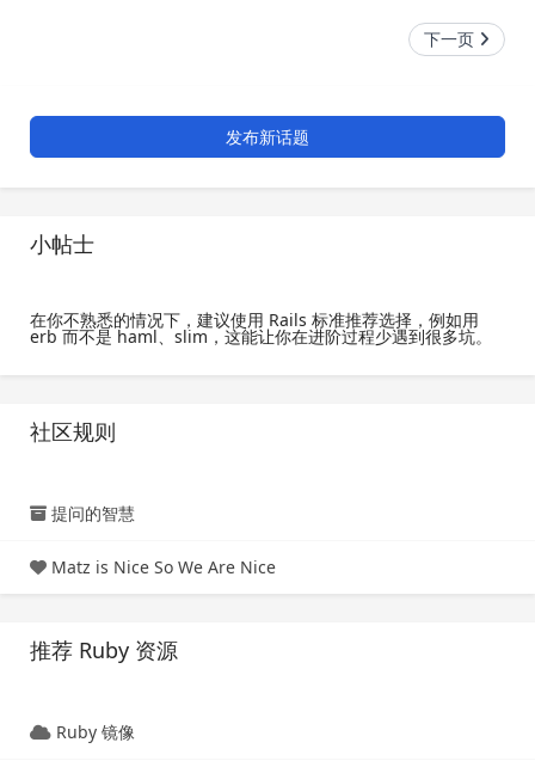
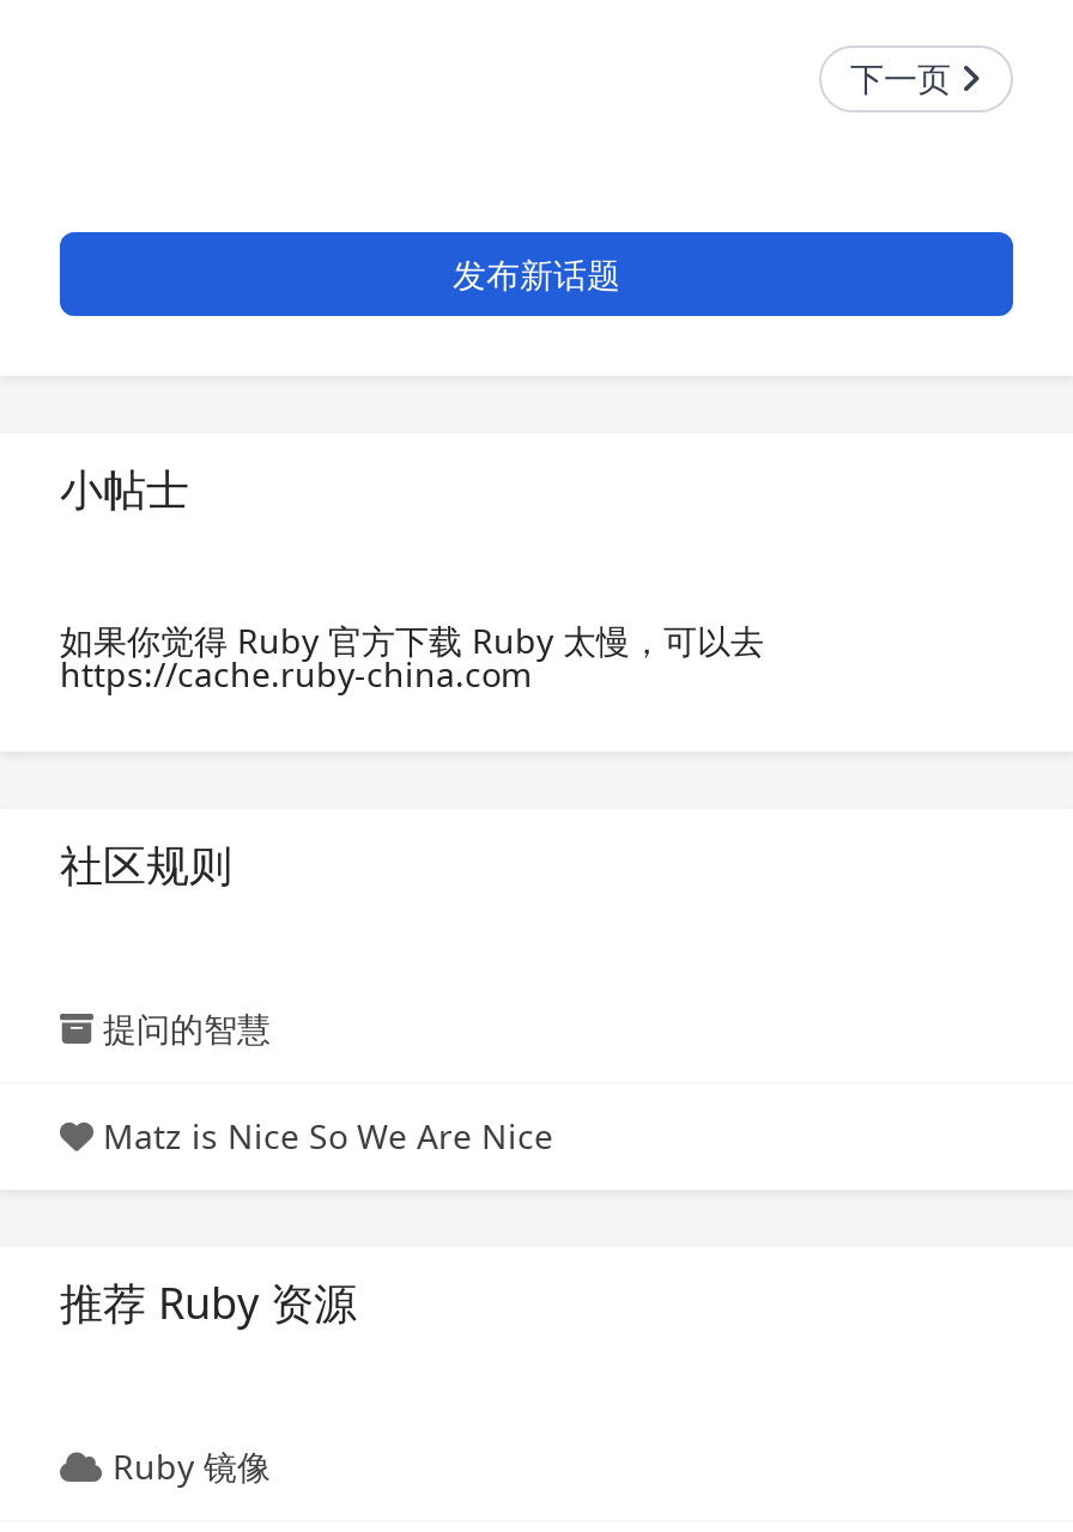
- 在你不熟悉的情况下，建议使用 Rails 标准推荐选择，例如用
- erb 而不是 haml、slim，这能让你在进阶过程少遇到很多坑。
+ 如果你觉得 Ruby 官方下载 Ruby 太慢，可以去
+ https://cache.ruby-china.com
